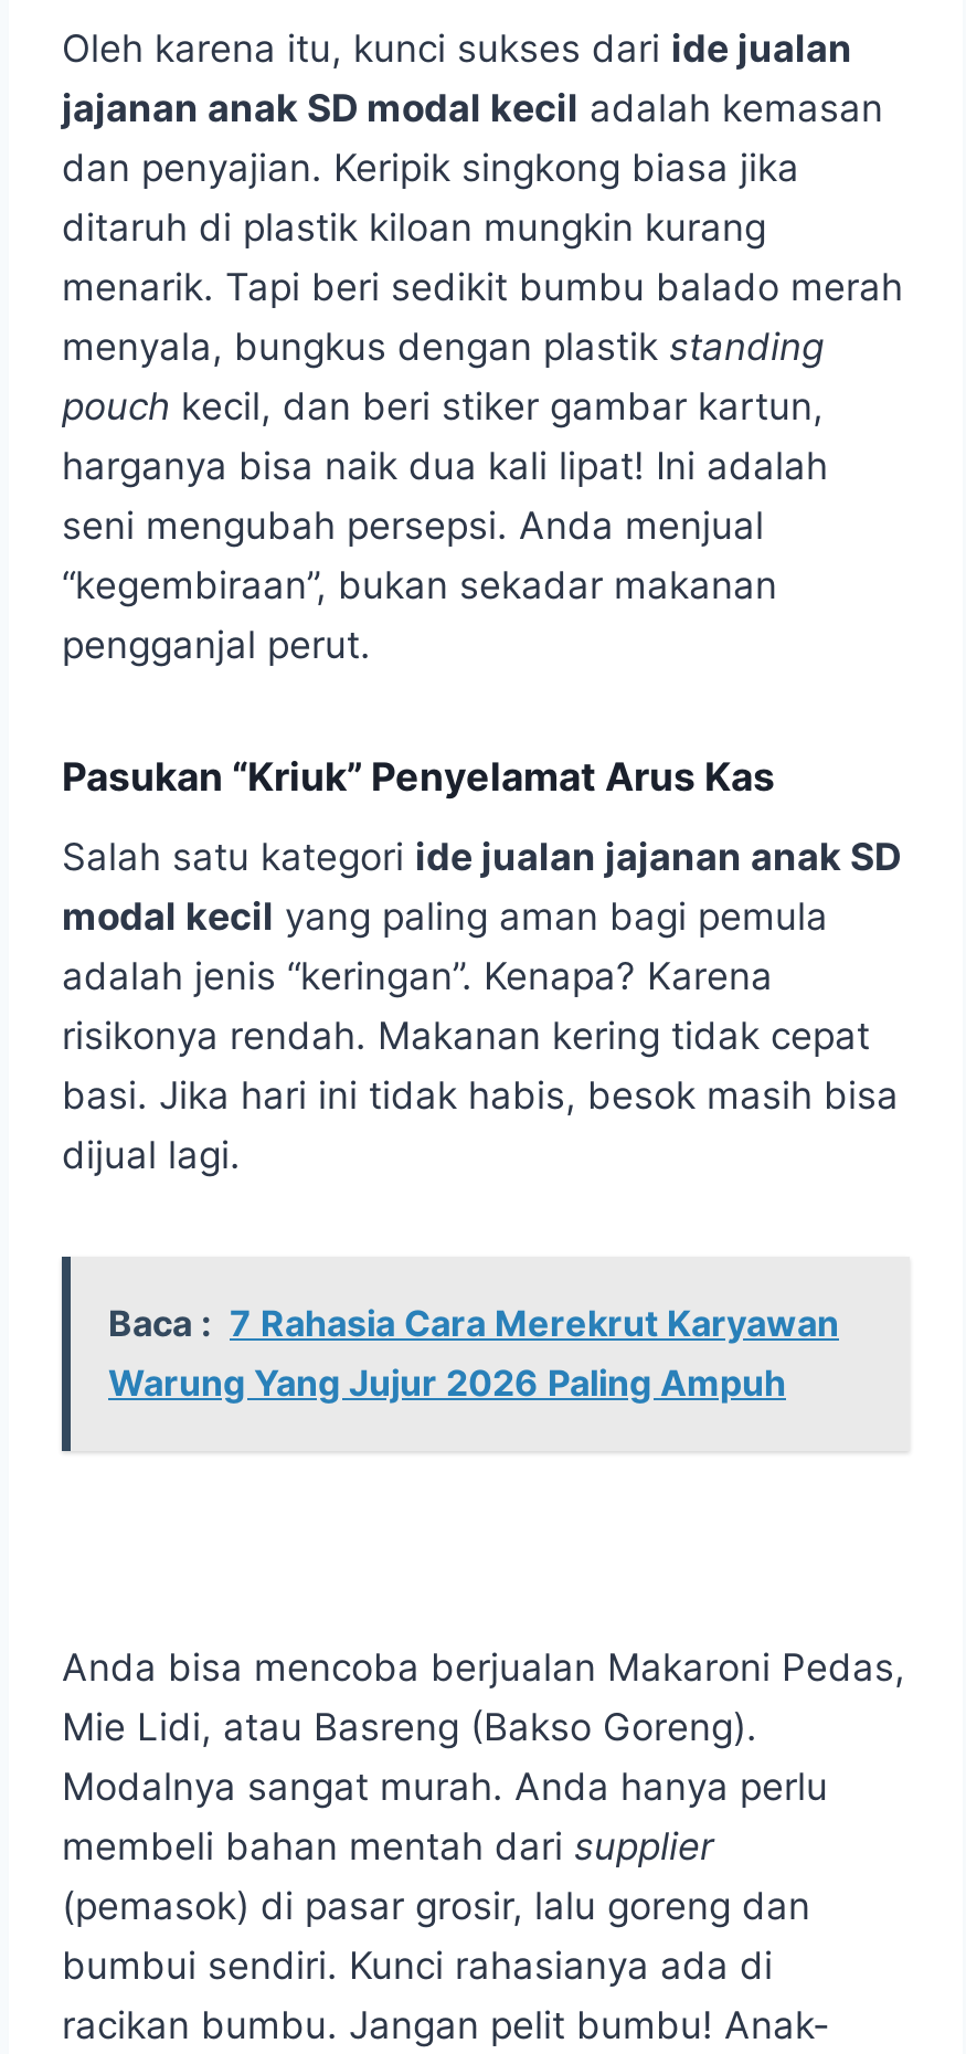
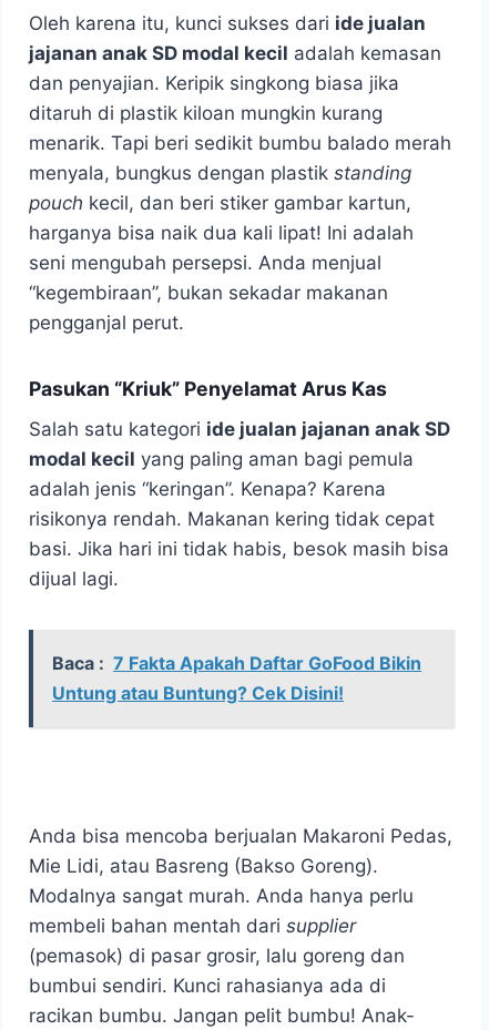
- Baca : 7 Rahasia Cara Merekrut Karyawan
- Warung Yang Jujur 2026 Paling Ampuh
+ Baca : 7 Fakta Apakah Daftar GoFood Bikin
+ Untung atau Buntung? Cek Disini!
